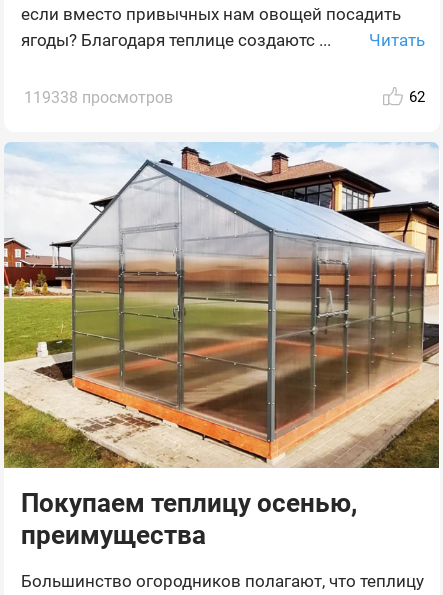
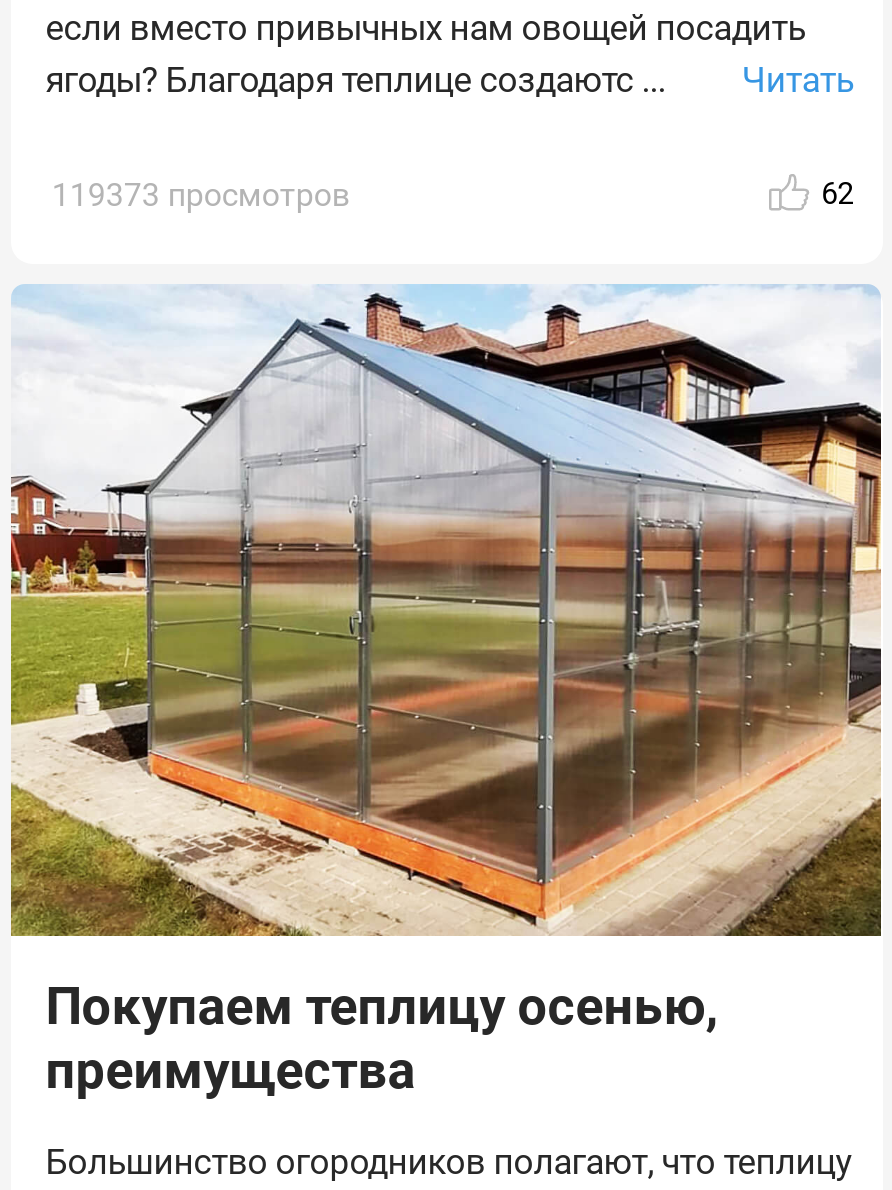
- 119338 просмотров
+ 119373 просмотров
